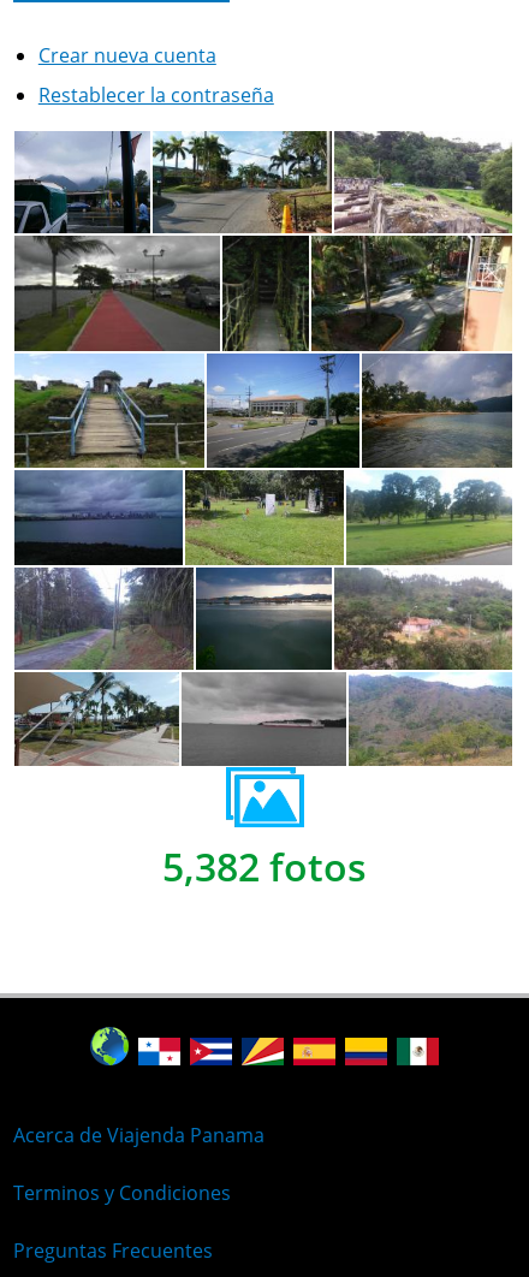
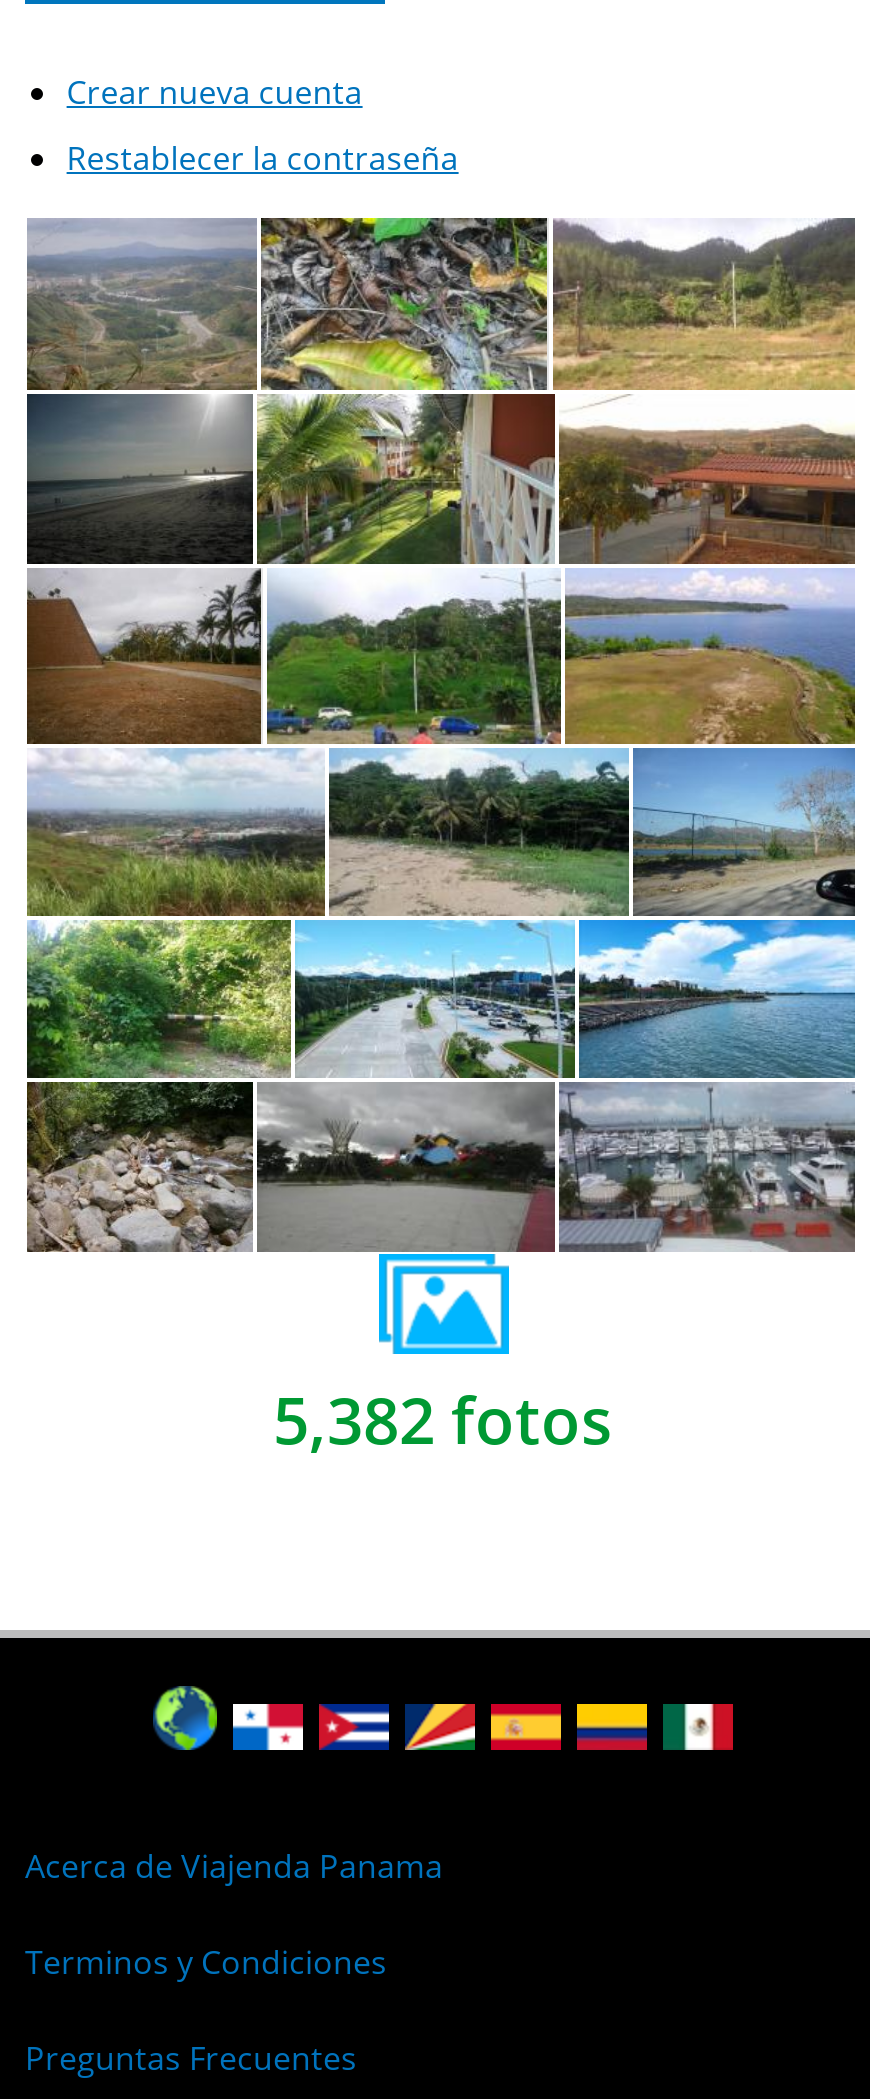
- [image]
+ [image]
